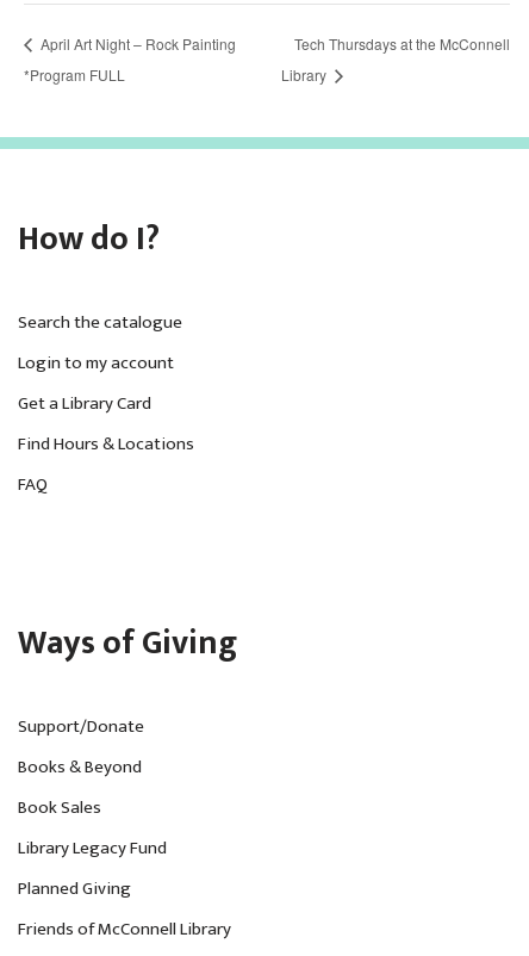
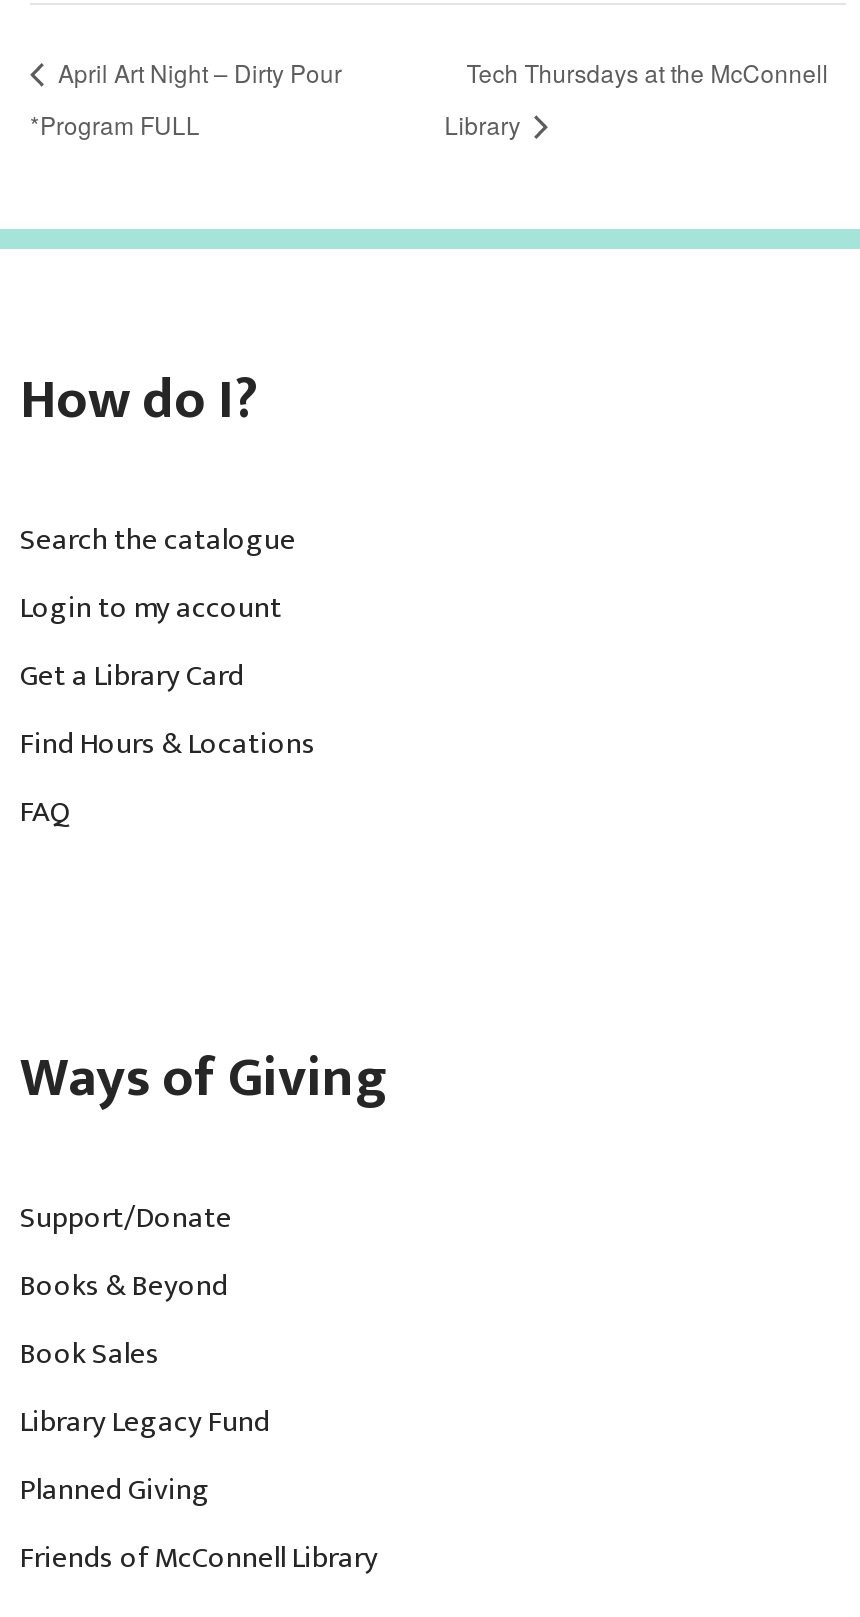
- April Art Night – Rock Painting
+ April Art Night – Dirty Pour
